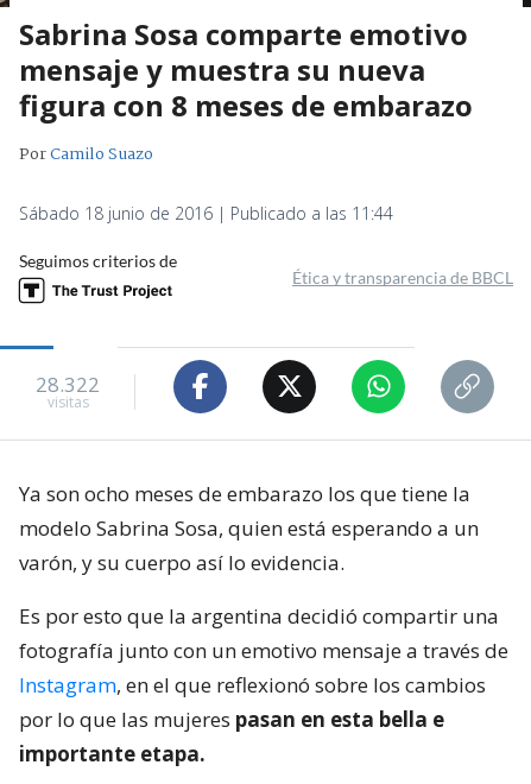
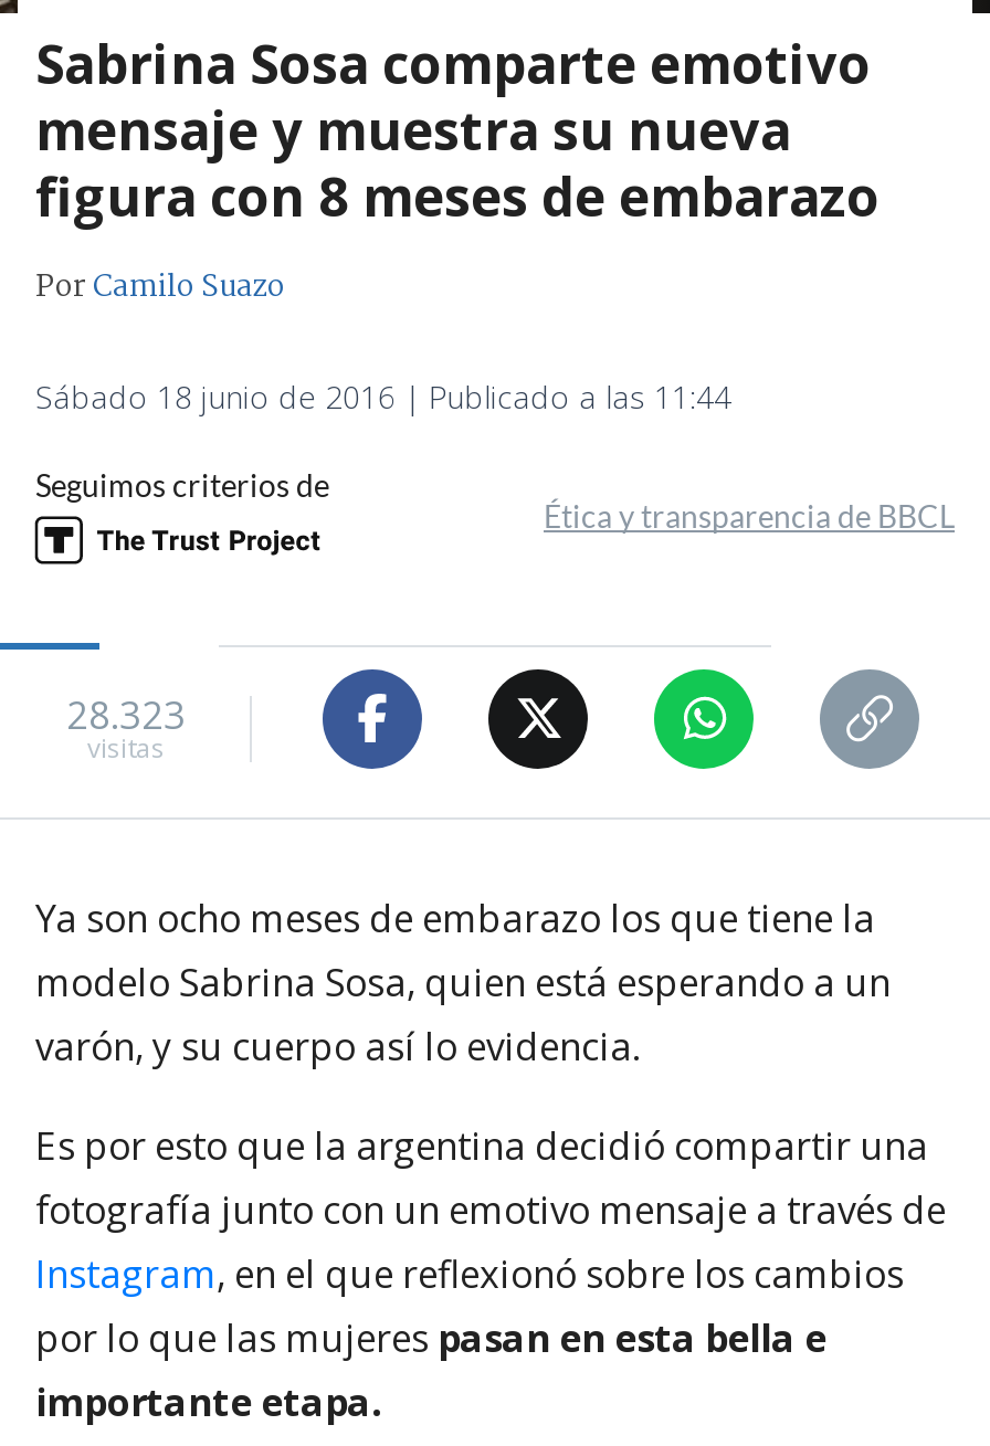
- 28.322
+ 28.323
